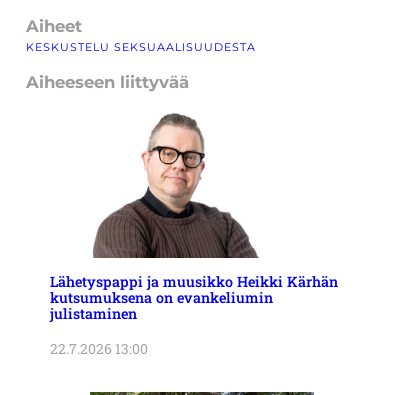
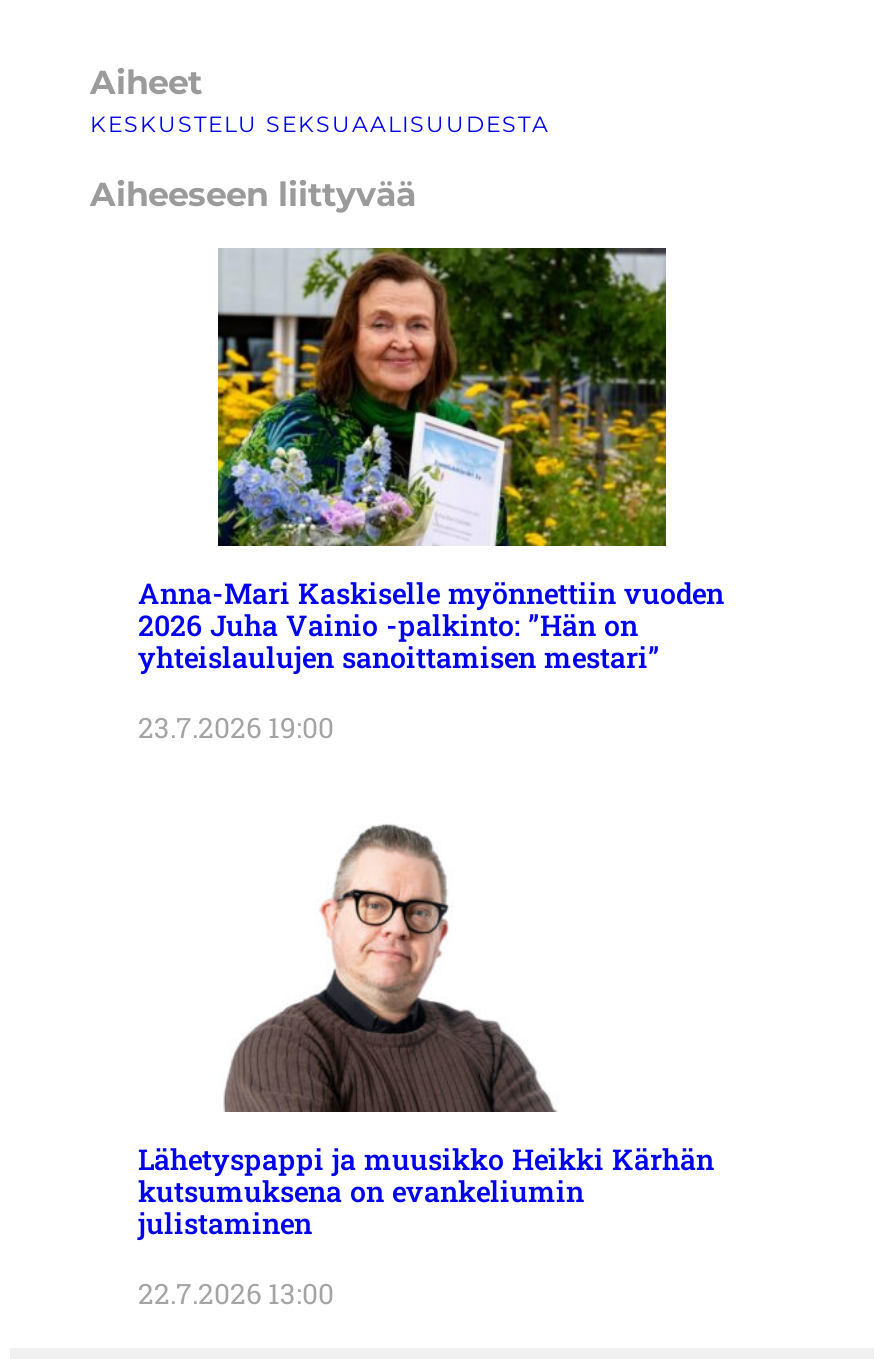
+ [image]
+ Anna-Mari Kaskiselle myönnettiin vuoden
+ 2026 Juha Vainio -palkinto: ”Hän on
+ yhteislaulujen sanoittamisen mestari”
+ 23.7.2026 19:00
